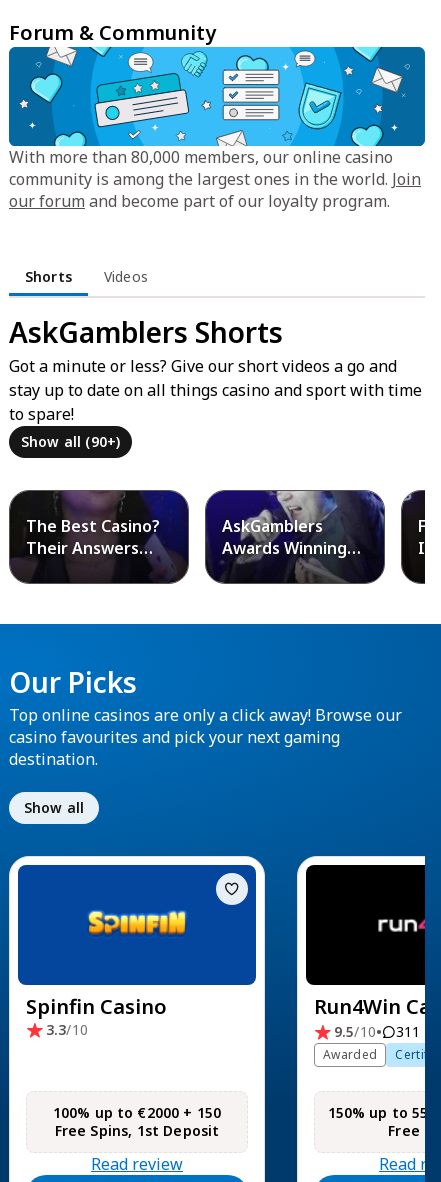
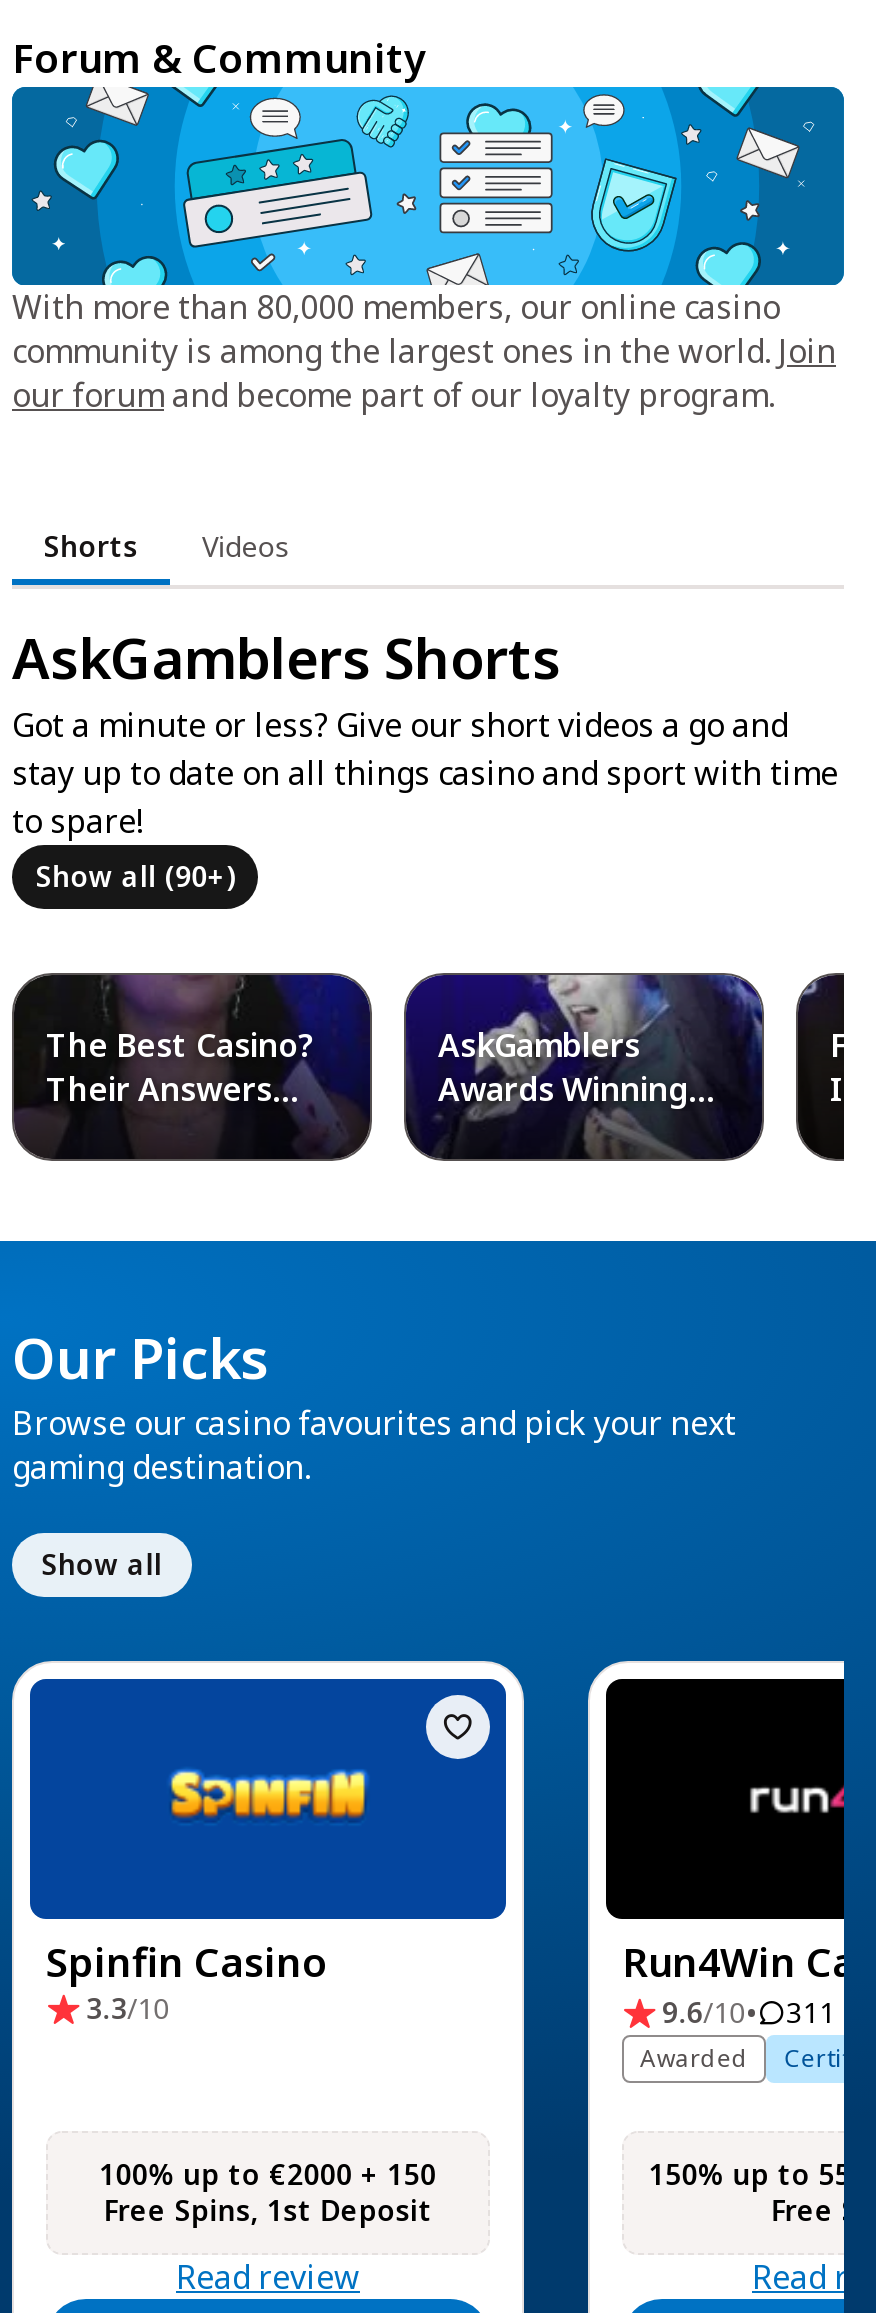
- Top online casinos are only a click away! Browse our
- casino favourites and pick your next gaming
- destination.
+ Browse our casino favourites and pick your next
+ gaming destination.

- 9.5/10• 311
+ 9.6/10• 311
